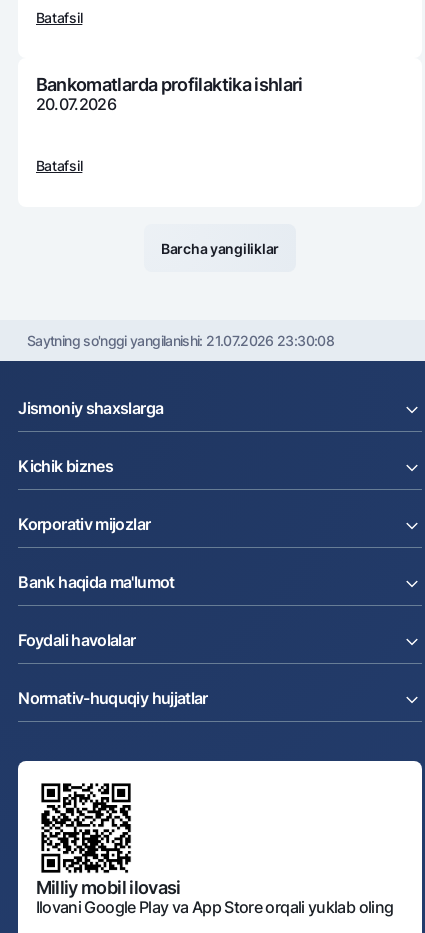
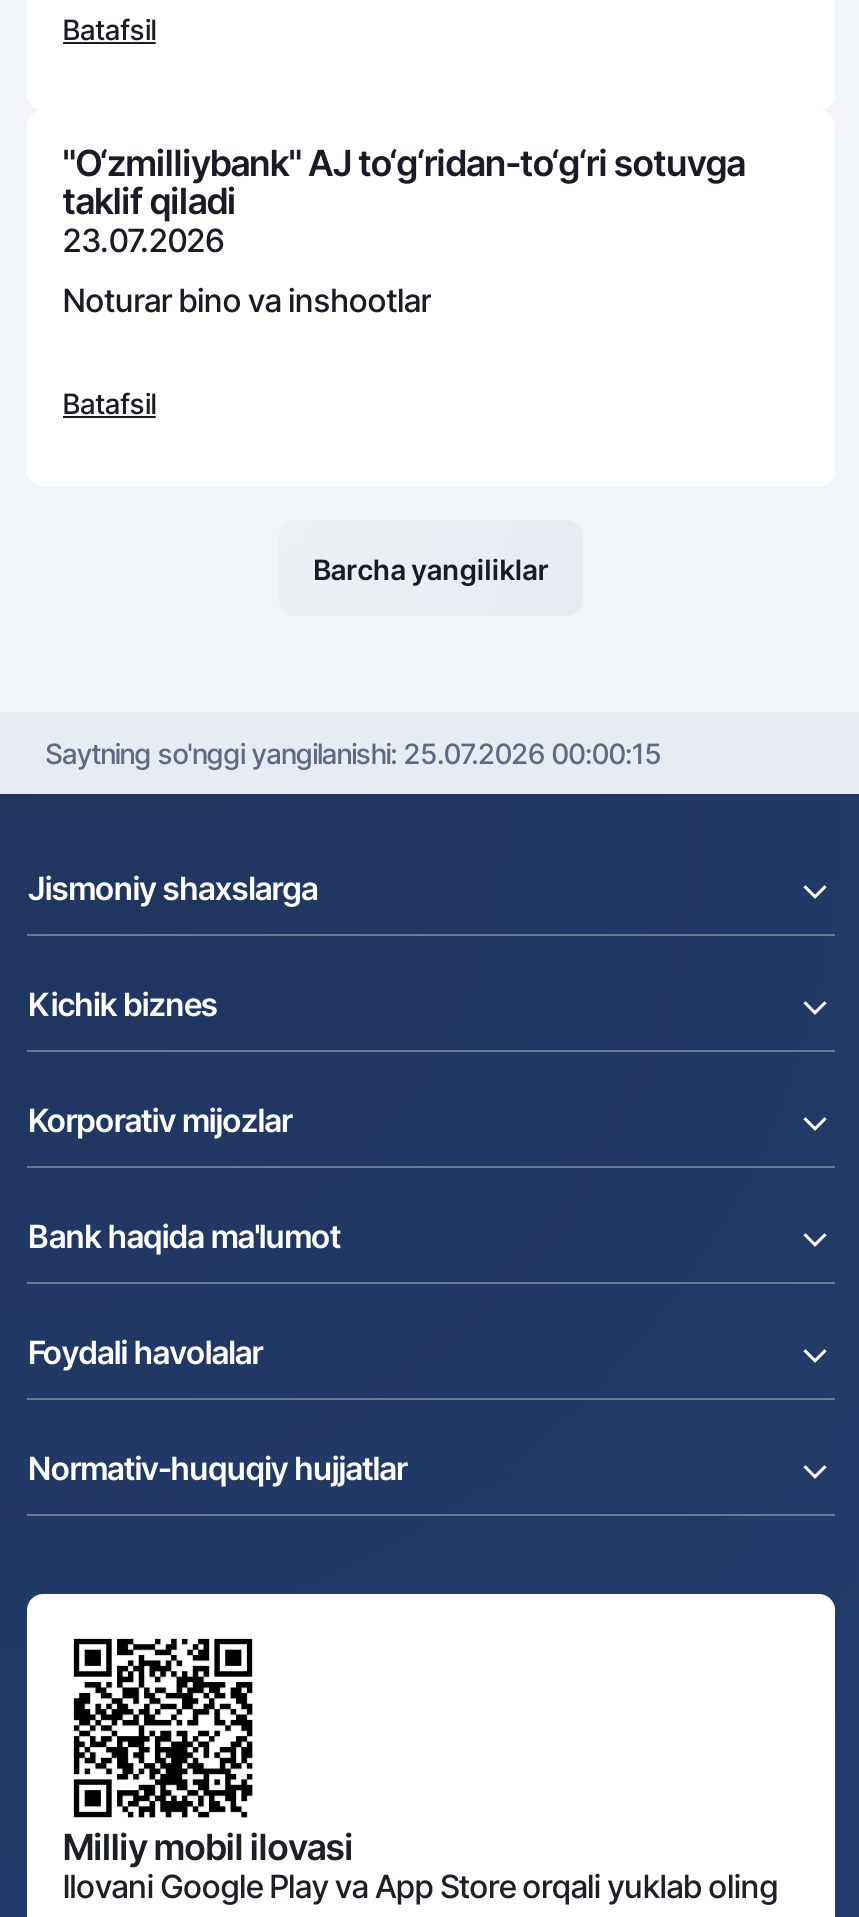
- Bankomatlarda profilaktika ishlari
- 20.07.2026
+ "O‘zmilliybank" AJ to‘g‘ridan-to‘g‘ri sotuvga
+ taklif qiladi
+ 23.07.2026
+ Noturar bino va inshootlar

- Saytning so'nggi yangilanishi: 21.07.2026 23:30:08
+ Saytning so'nggi yangilanishi: 25.07.2026 00:00:15
